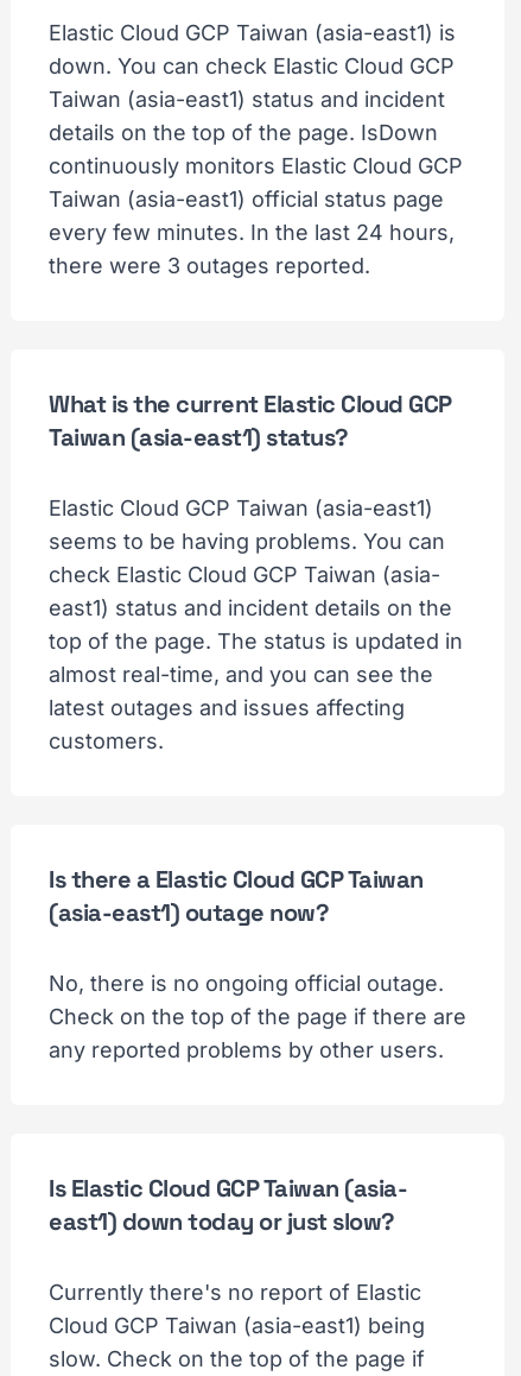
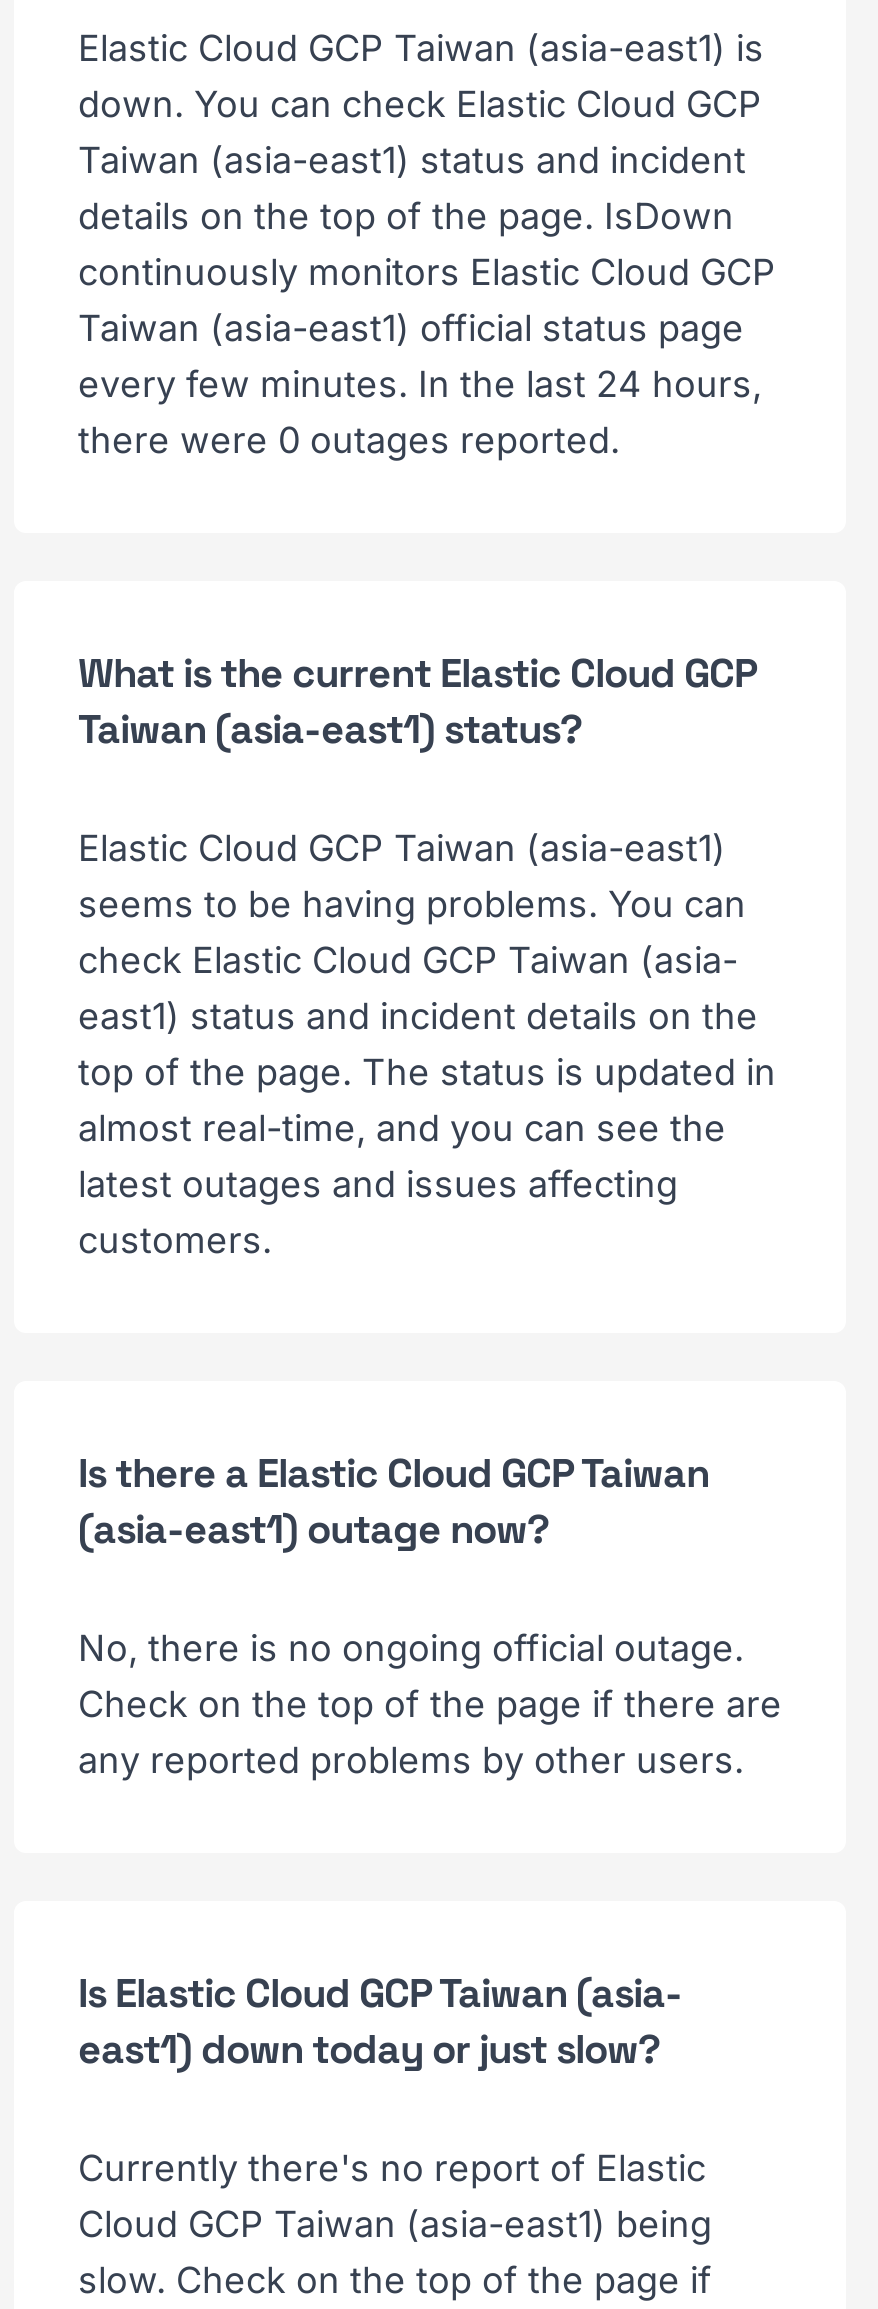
- there were 3 outages reported.
+ there were 0 outages reported.
